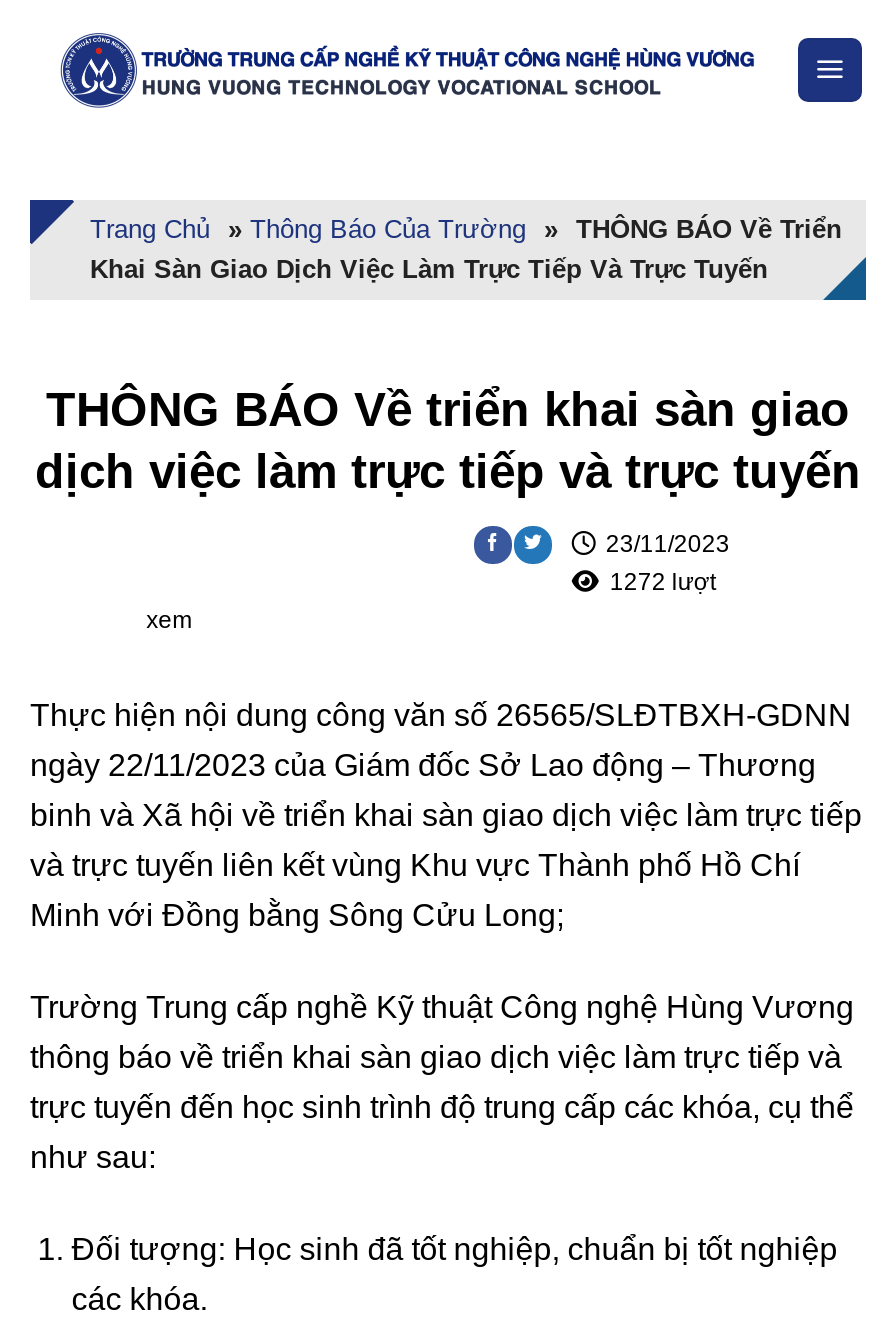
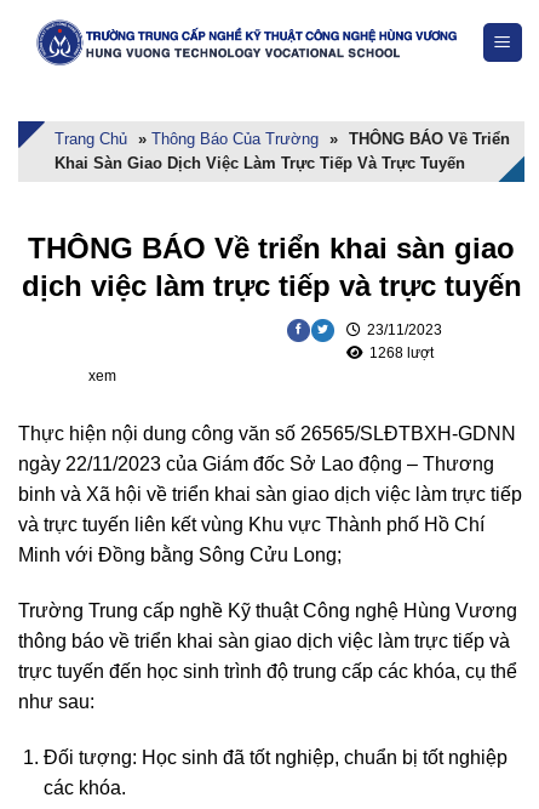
- 1272 lượt
+ 1268 lượt
